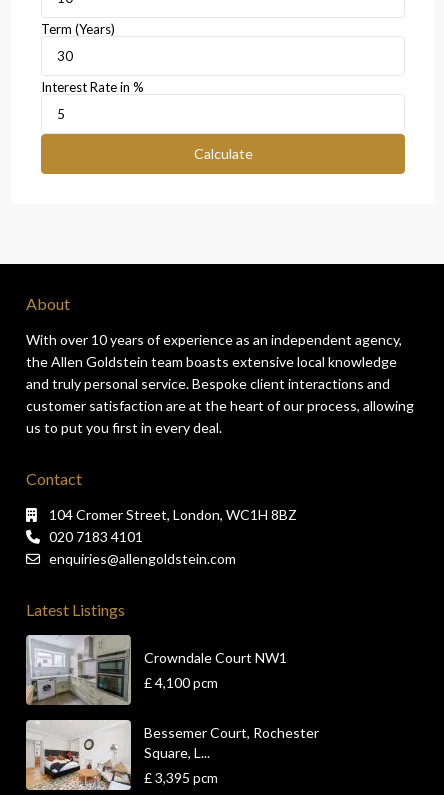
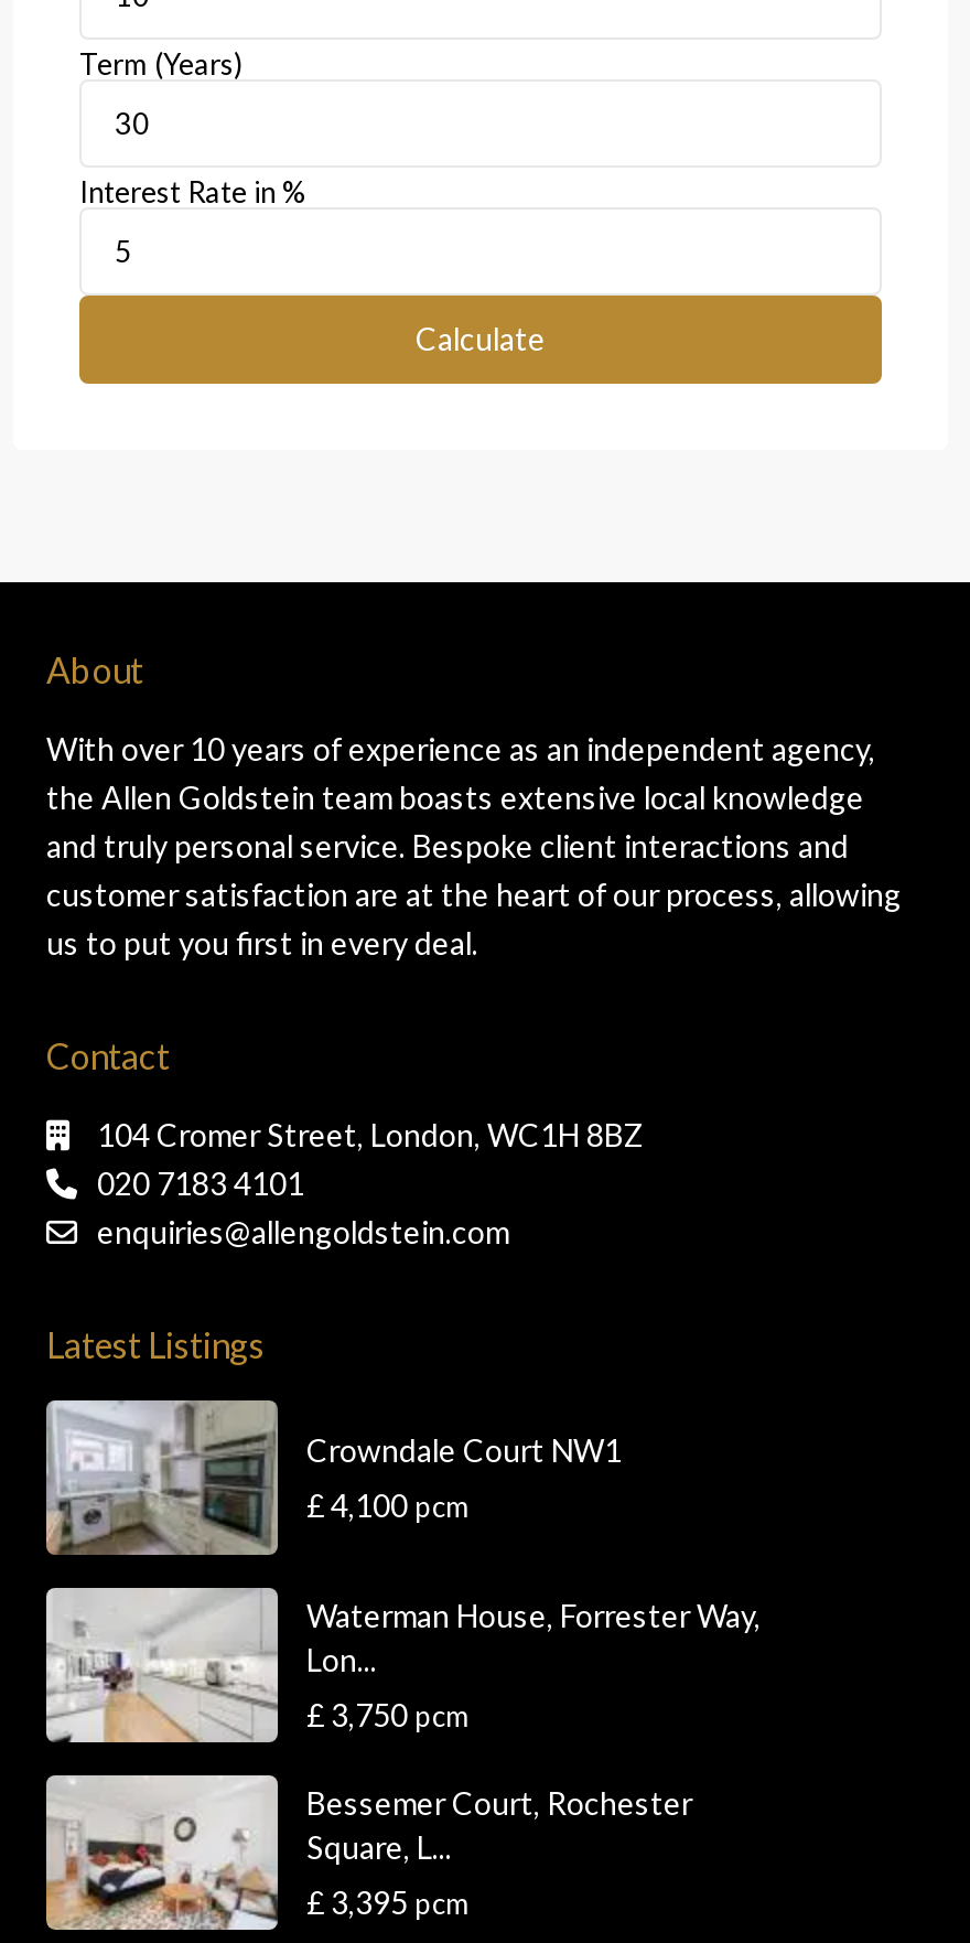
+ [image]
+ Waterman House, Forrester Way,
+ Lon...
+ £ 3,750 pcm
